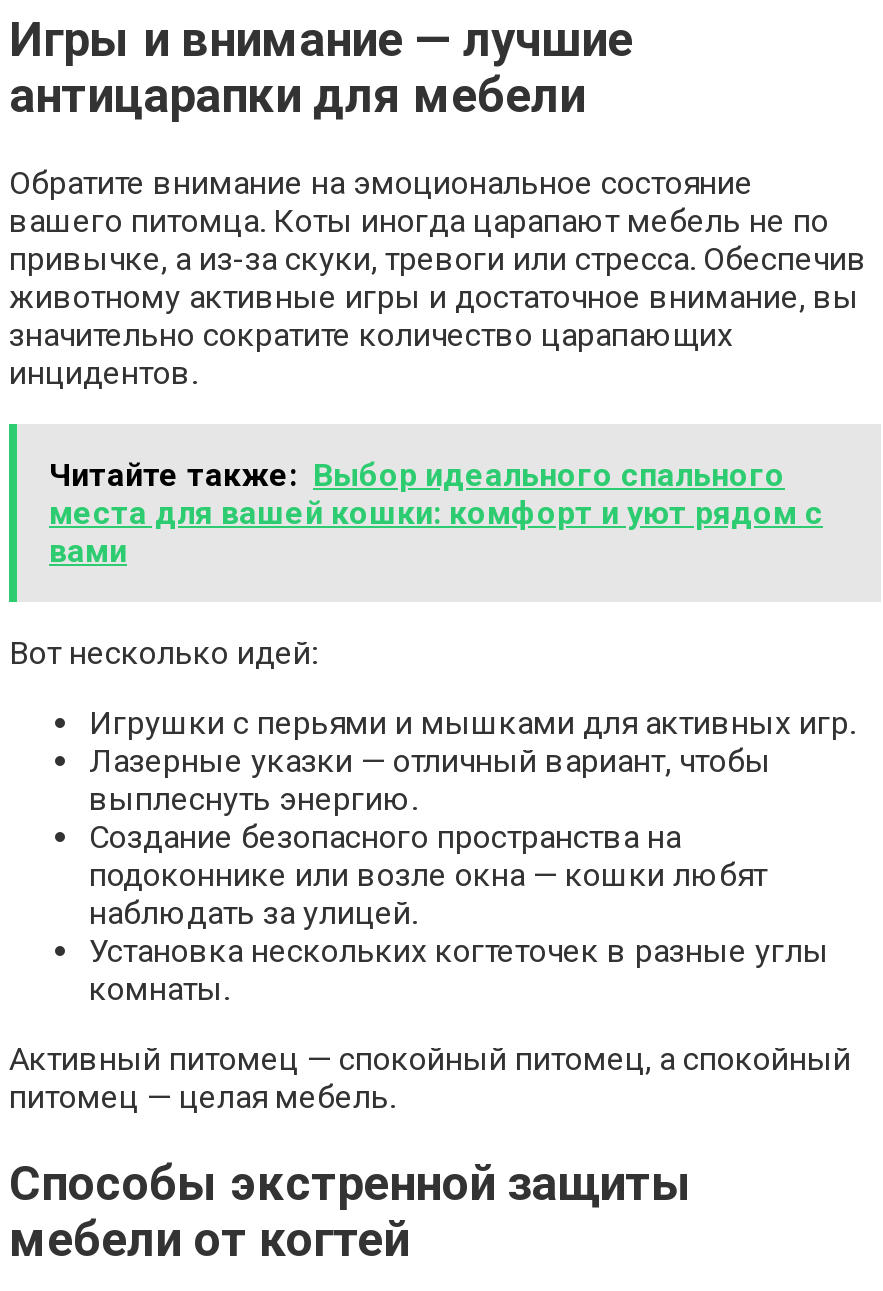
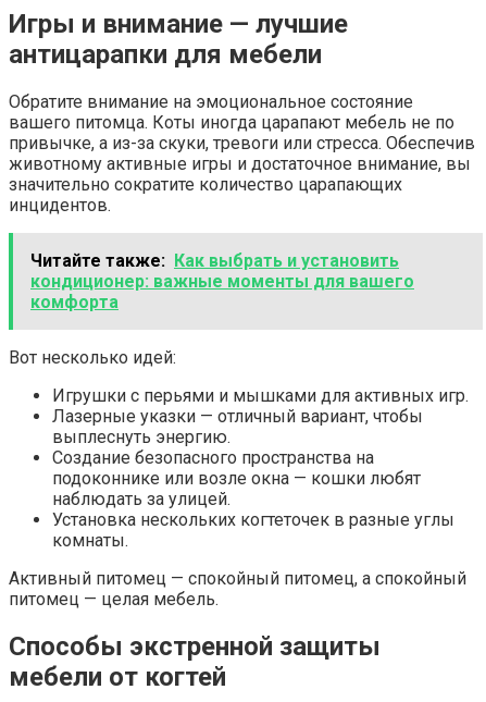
- Читайте также: Выбор идеального спального
- места для вашей кошки: комфорт и уют рядом с
- вами
+ Читайте также: Как выбрать и установить
+ кондиционер: важные моменты для вашего
+ комфорта
